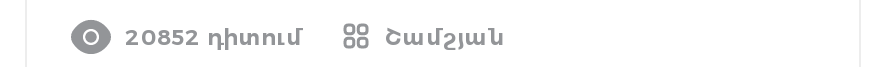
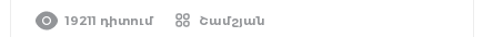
- 20852 դիտում
+ 19211 դիտում
